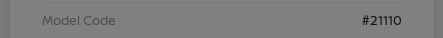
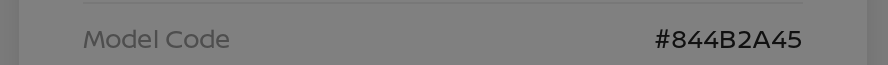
- #21110
+ #844B2A45
